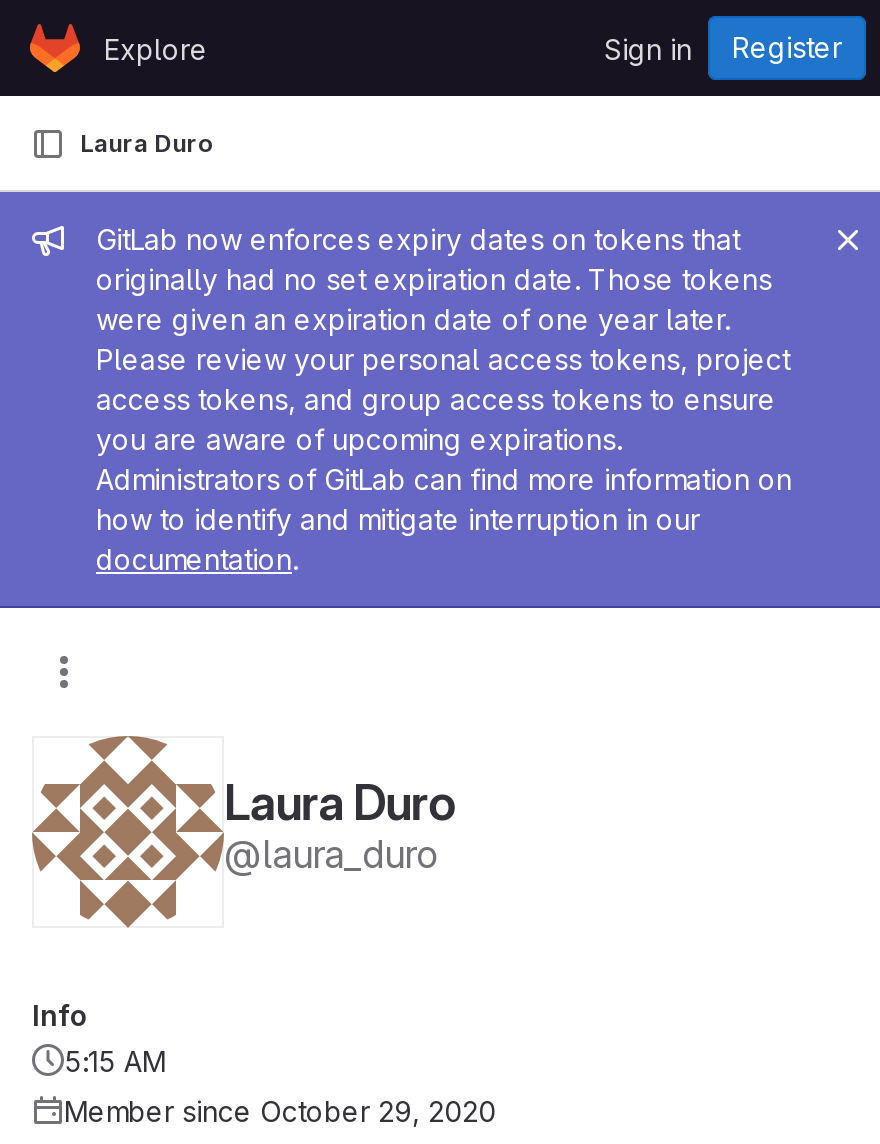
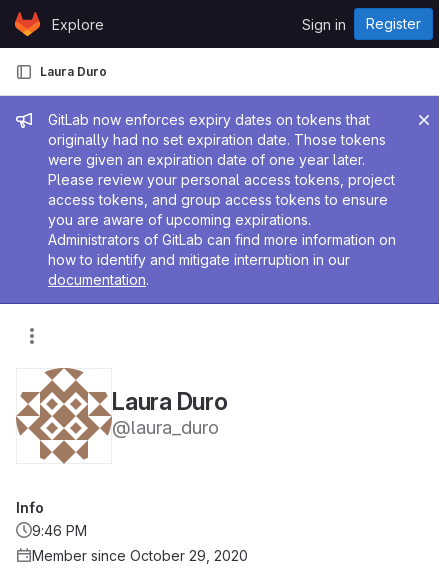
- 5:15 AM
+ 9:46 PM
